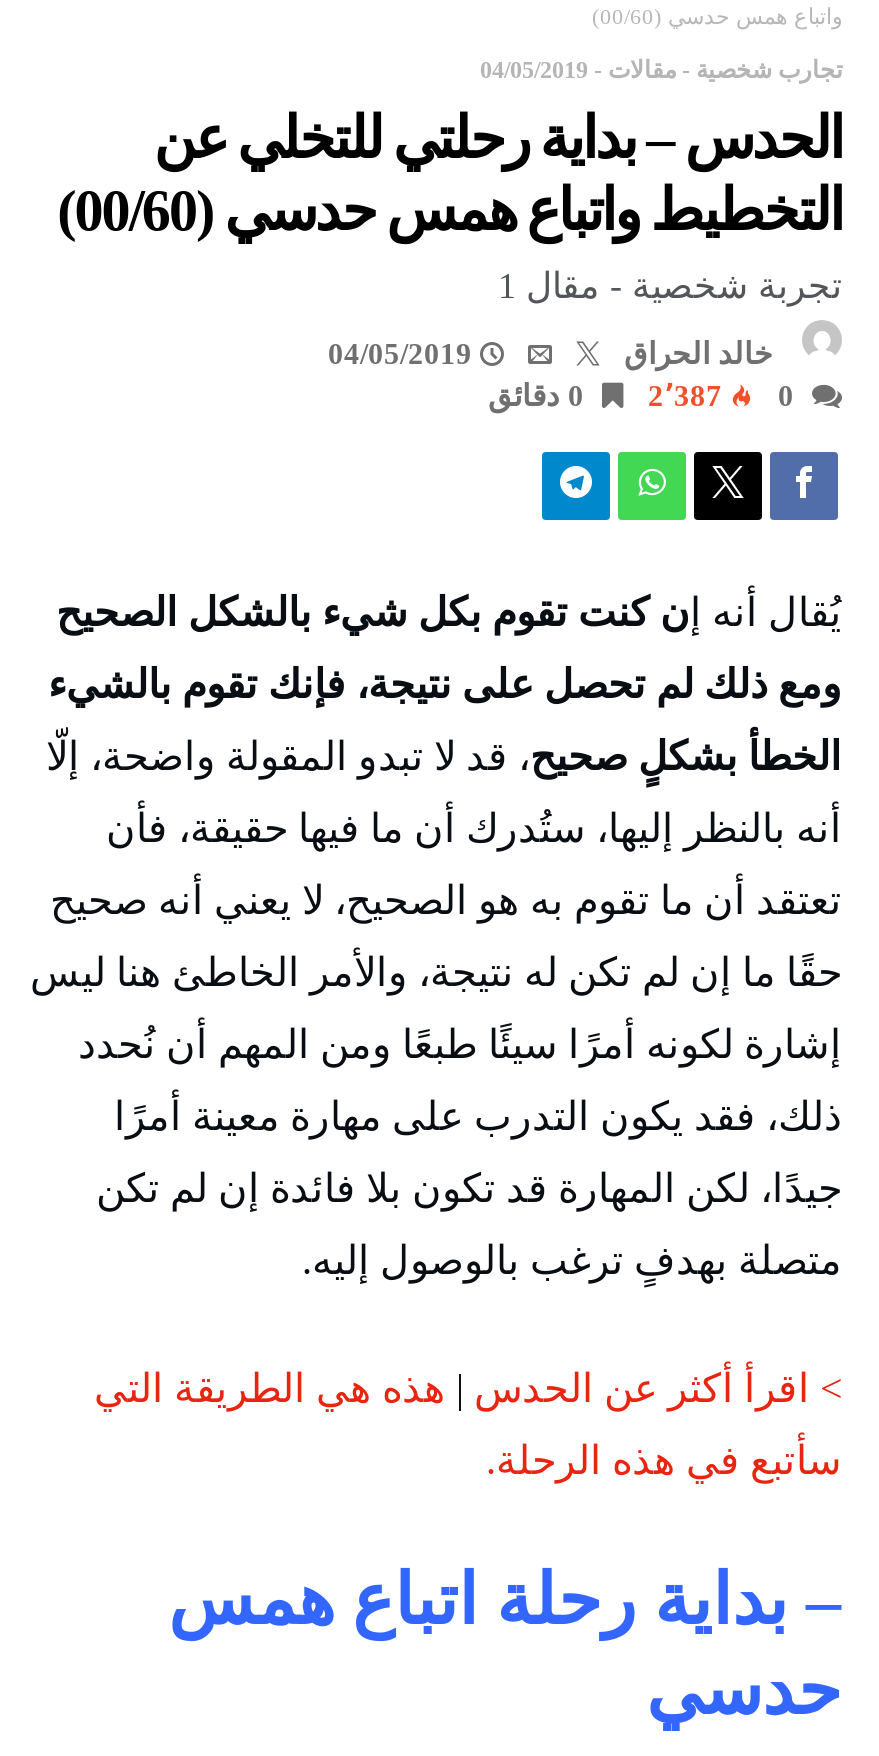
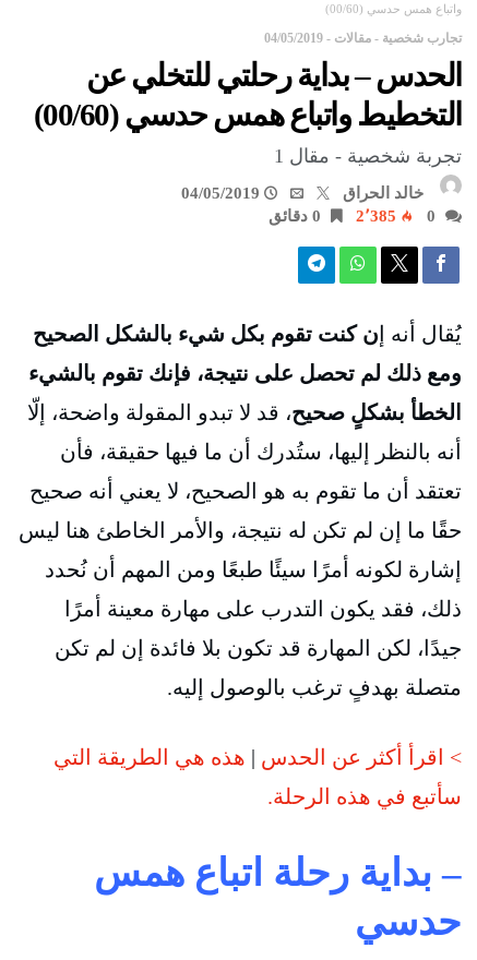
- 2٬387
+ 2٬385
